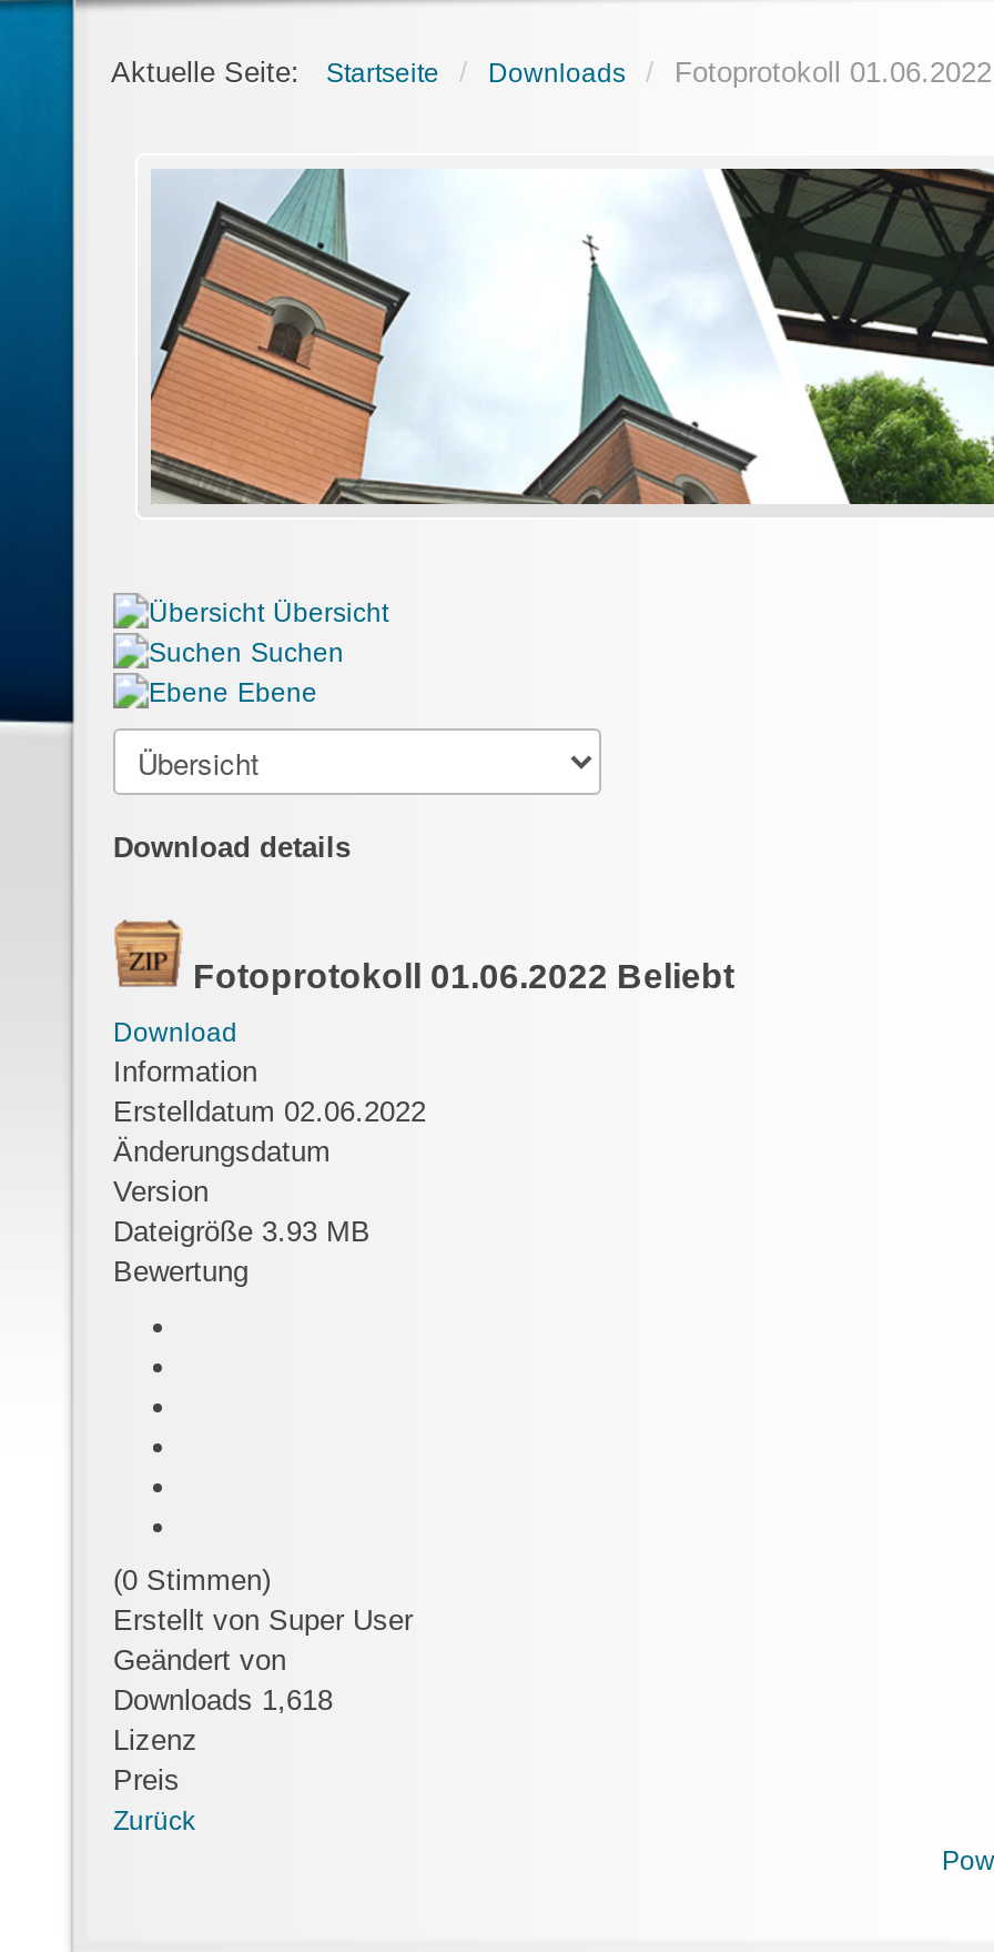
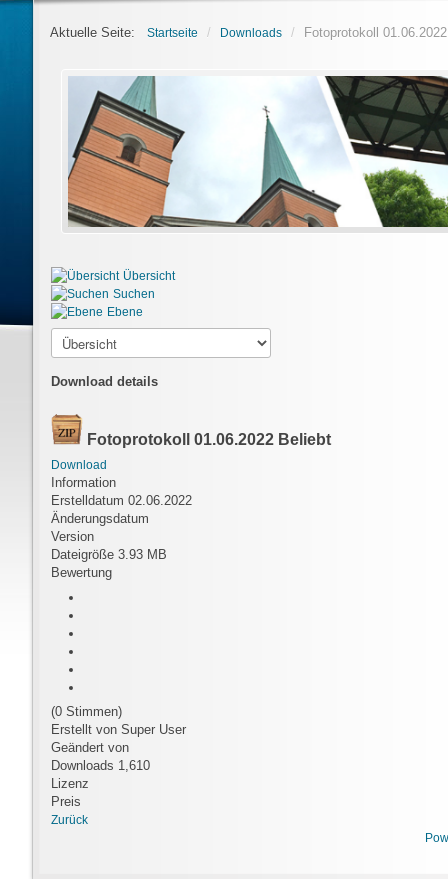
- Downloads 1,618
+ Downloads 1,610
